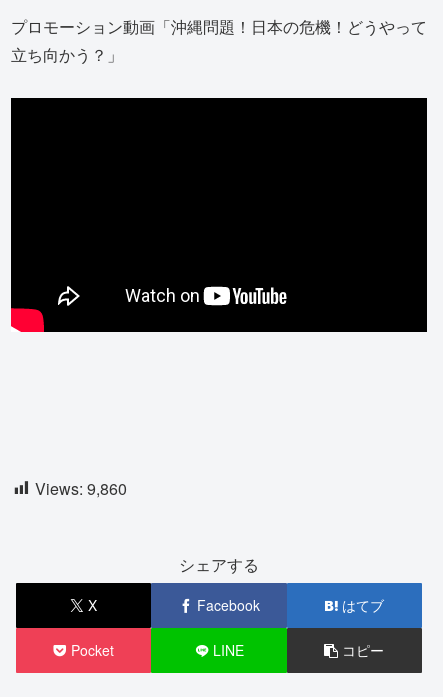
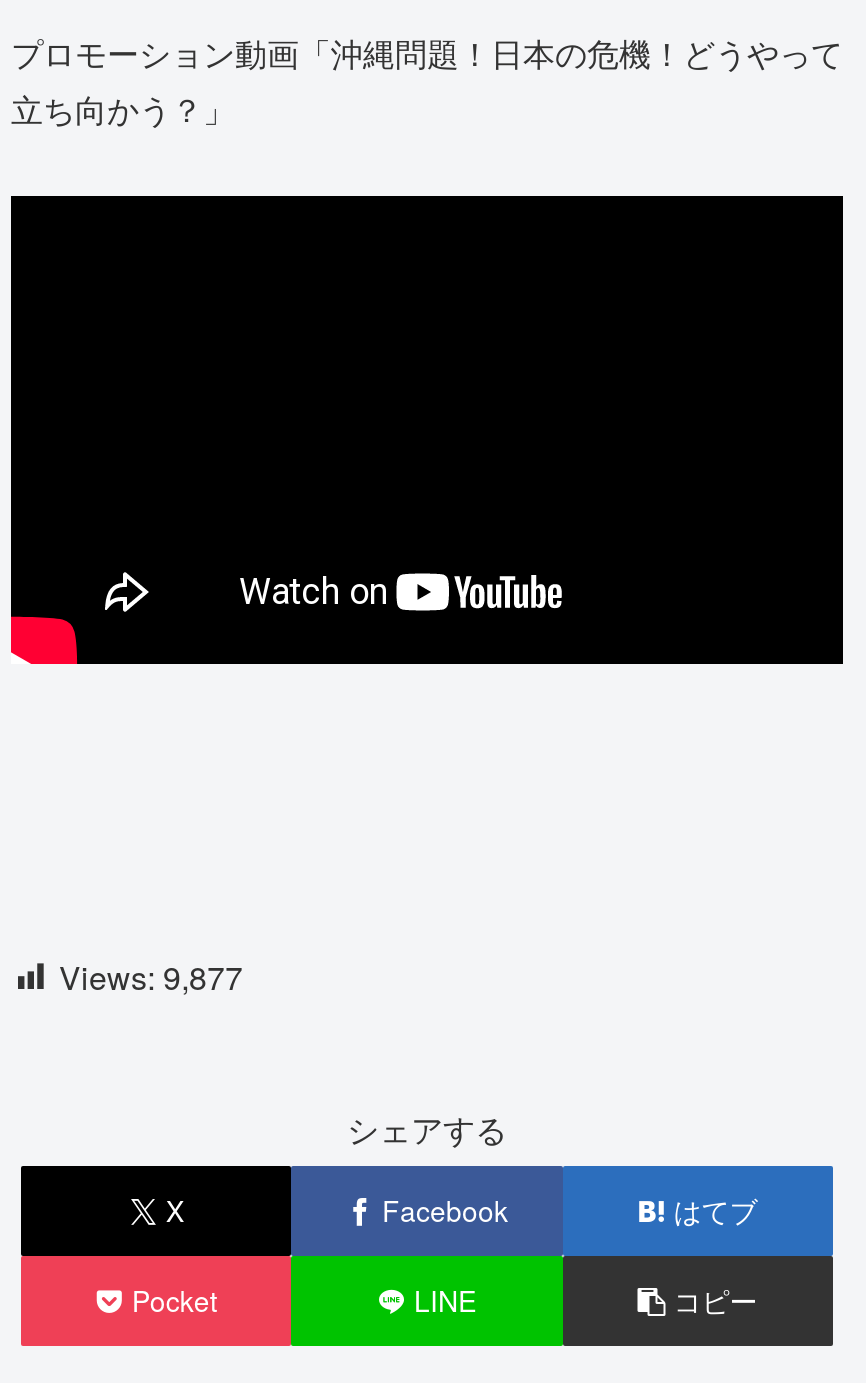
- Views: 9,860
+ Views: 9,877
